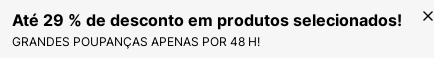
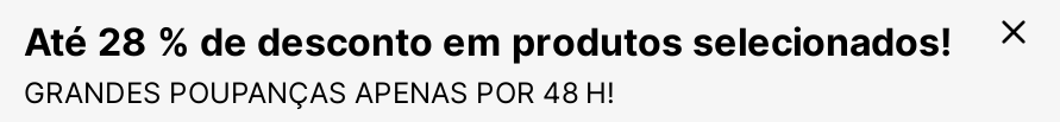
- Até 29 % de desconto em produtos selecionados!
+ Até 28 % de desconto em produtos selecionados!
